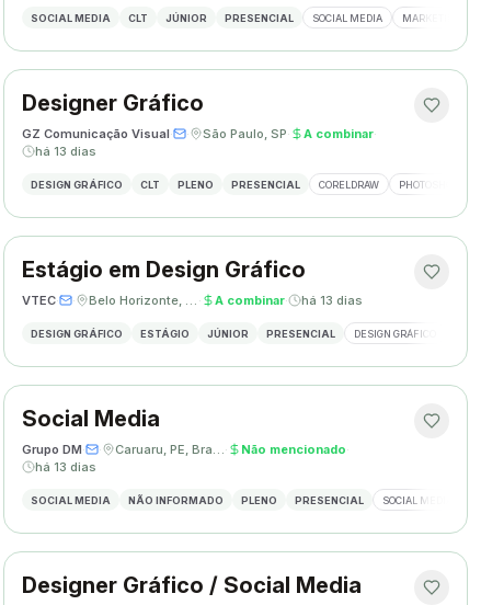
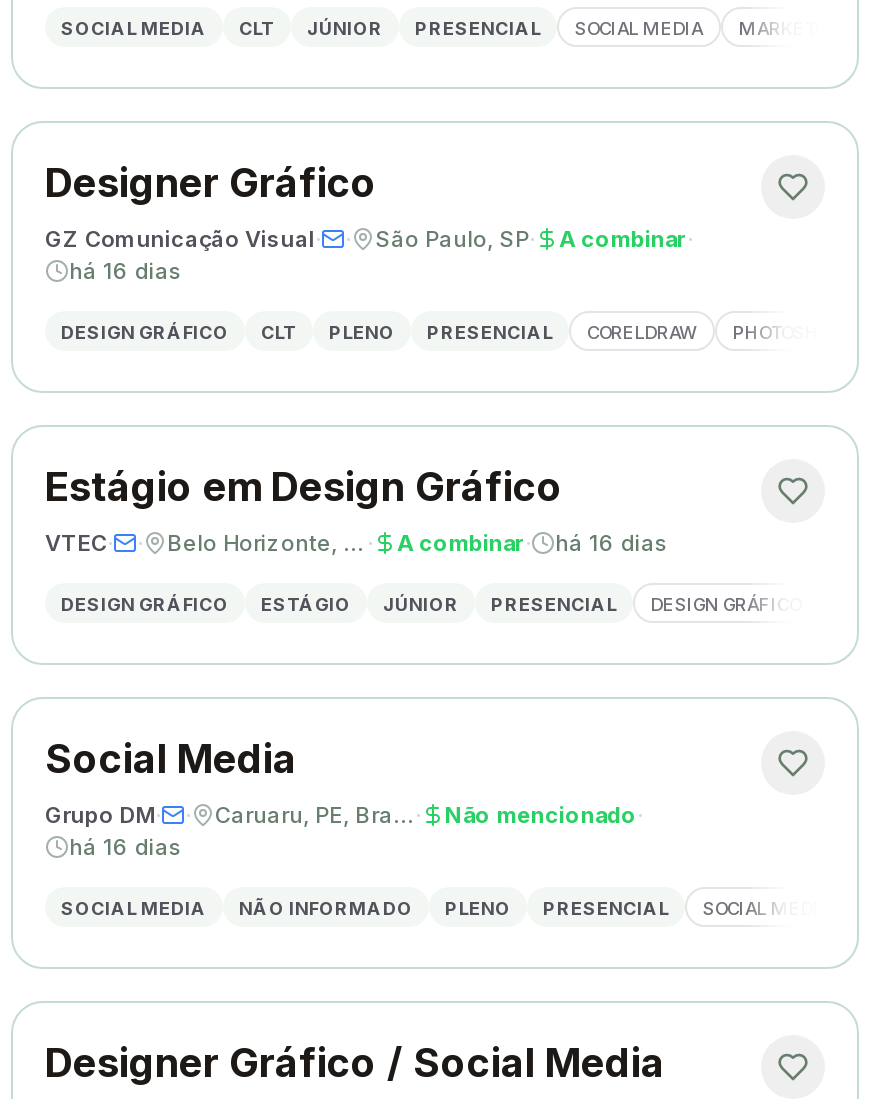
- há 13 dias
+ há 16 dias

- há 13 dias
+ há 16 dias

- há 13 dias
+ há 16 dias
